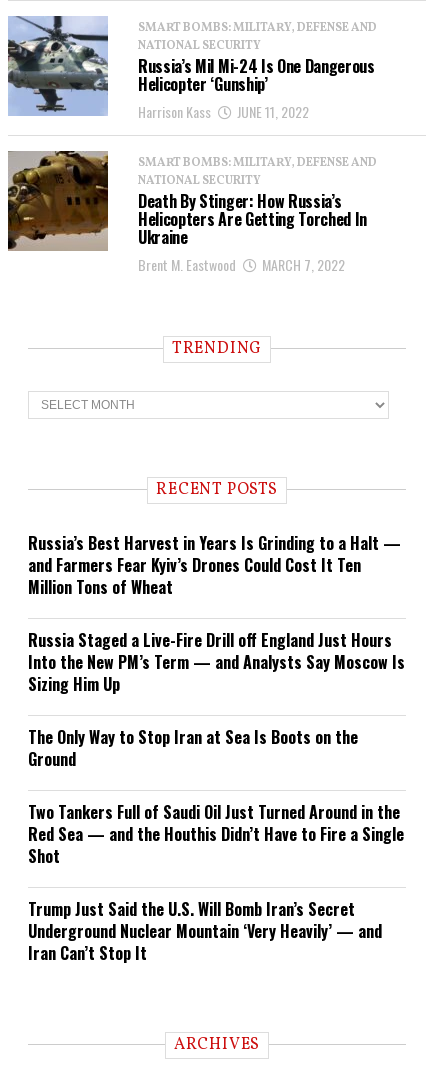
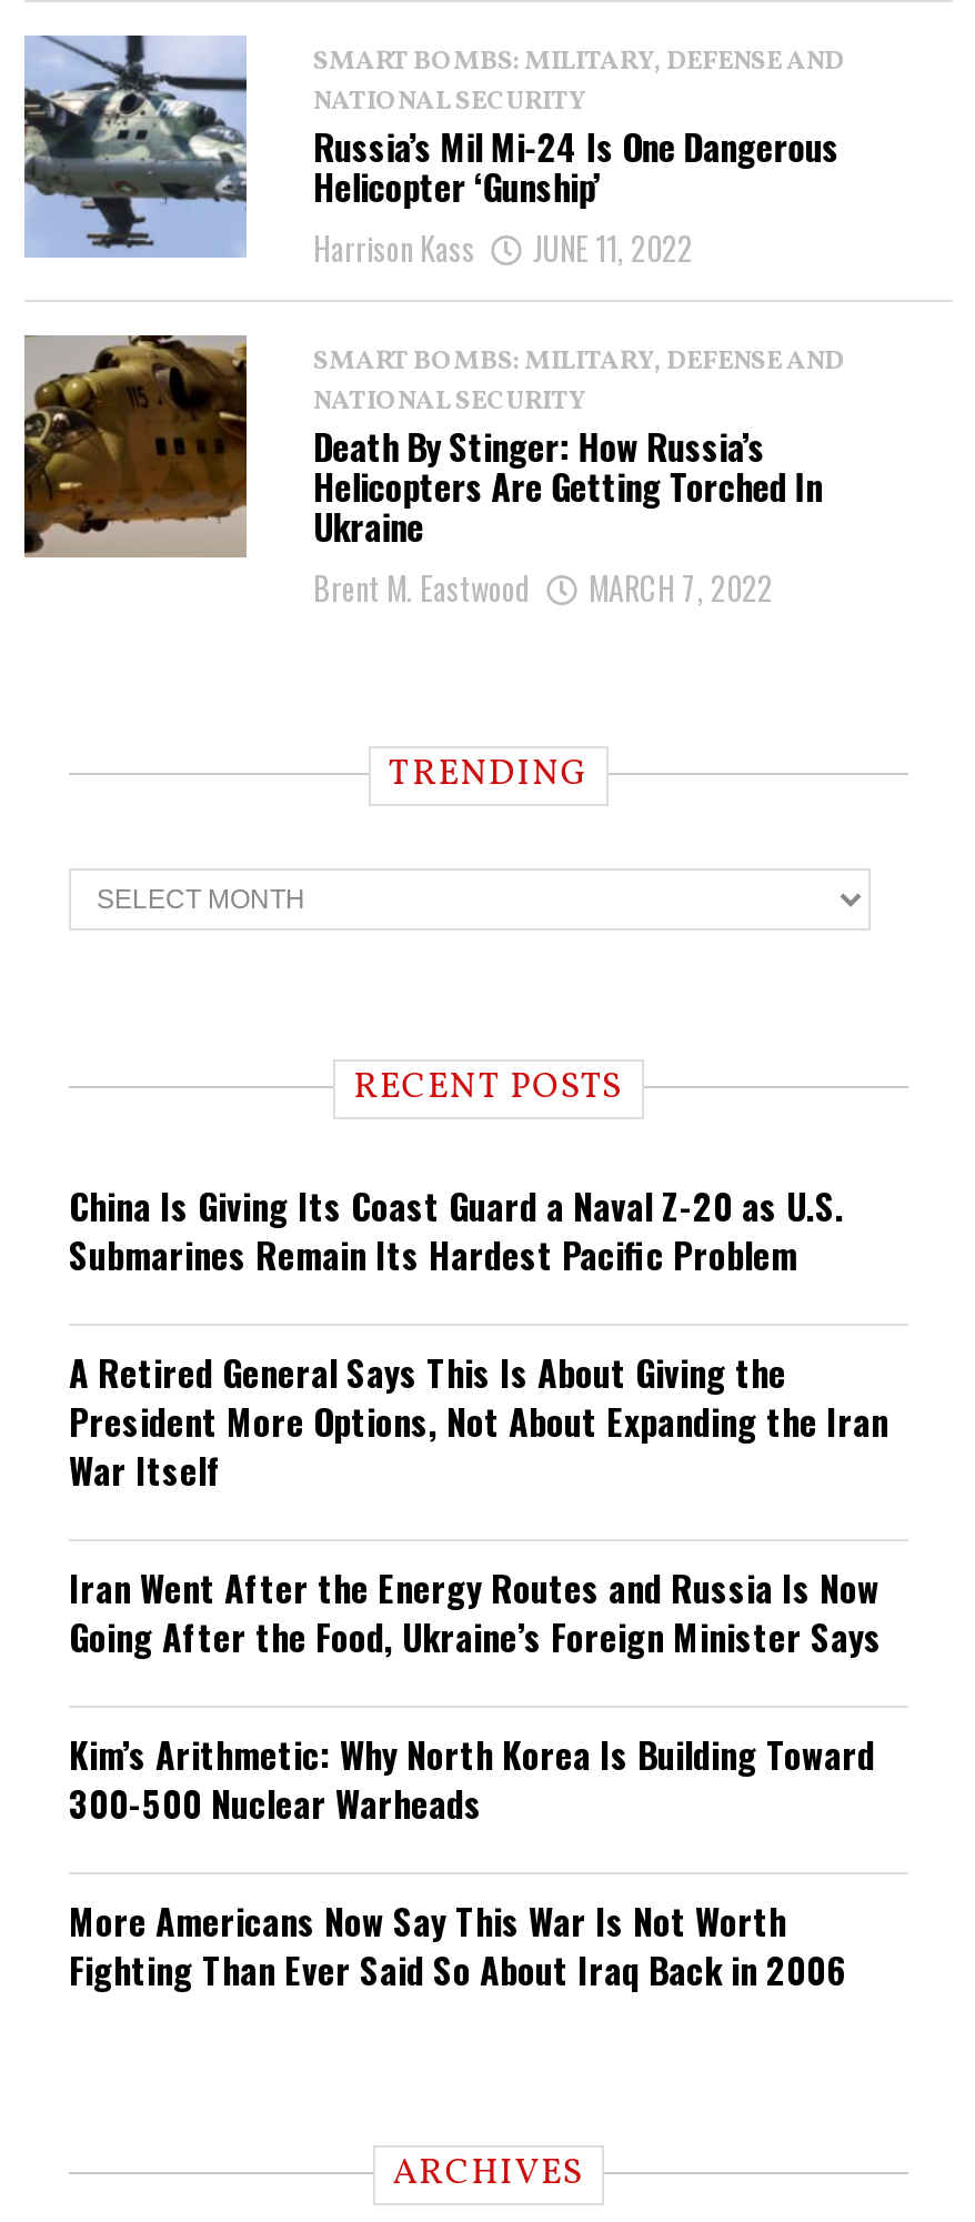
- Russia’s Best Harvest in Years Is Grinding to a Halt —
- and Farmers Fear Kyiv’s Drones Could Cost It Ten
- Million Tons of Wheat
+ China Is Giving Its Coast Guard a Naval Z-20 as U.S.
+ Submarines Remain Its Hardest Pacific Problem

- Russia Staged a Live-Fire Drill off England Just Hours
- Into the New PM’s Term — and Analysts Say Moscow Is
- Sizing Him Up
+ A Retired General Says This Is About Giving the
+ President More Options, Not About Expanding the Iran
+ War Itself

- The Only Way to Stop Iran at Sea Is Boots on the
- Ground
+ Iran Went After the Energy Routes and Russia Is Now
+ Going After the Food, Ukraine’s Foreign Minister Says

- Two Tankers Full of Saudi Oil Just Turned Around in the
- Red Sea — and the Houthis Didn’t Have to Fire a Single
- Shot
+ Kim’s Arithmetic: Why North Korea Is Building Toward
+ 300-500 Nuclear Warheads

- Trump Just Said the U.S. Will Bomb Iran’s Secret
- Underground Nuclear Mountain ‘Very Heavily’ — and
- Iran Can’t Stop It
+ More Americans Now Say This War Is Not Worth
+ Fighting Than Ever Said So About Iraq Back in 2006
